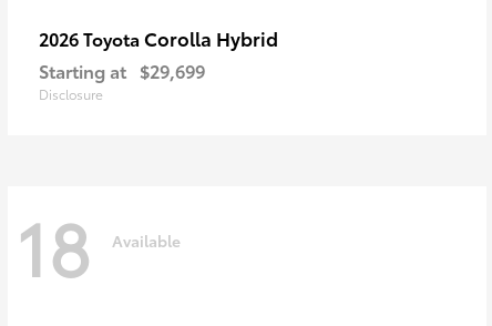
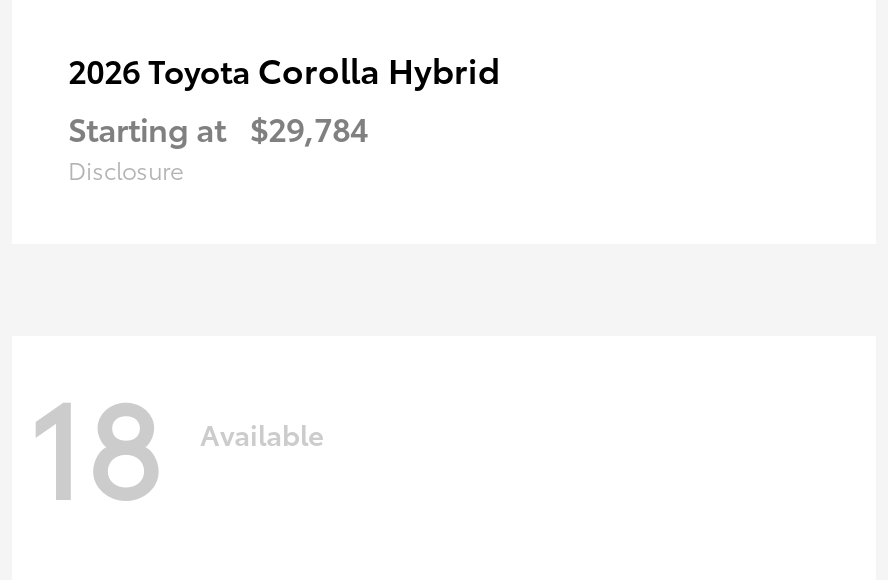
- Starting at $29,699
+ Starting at $29,784
